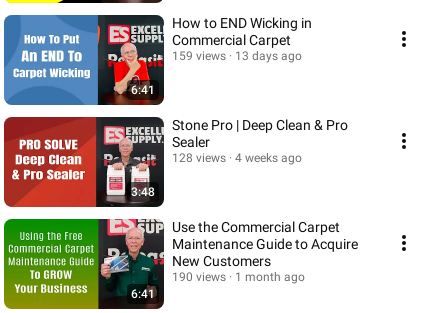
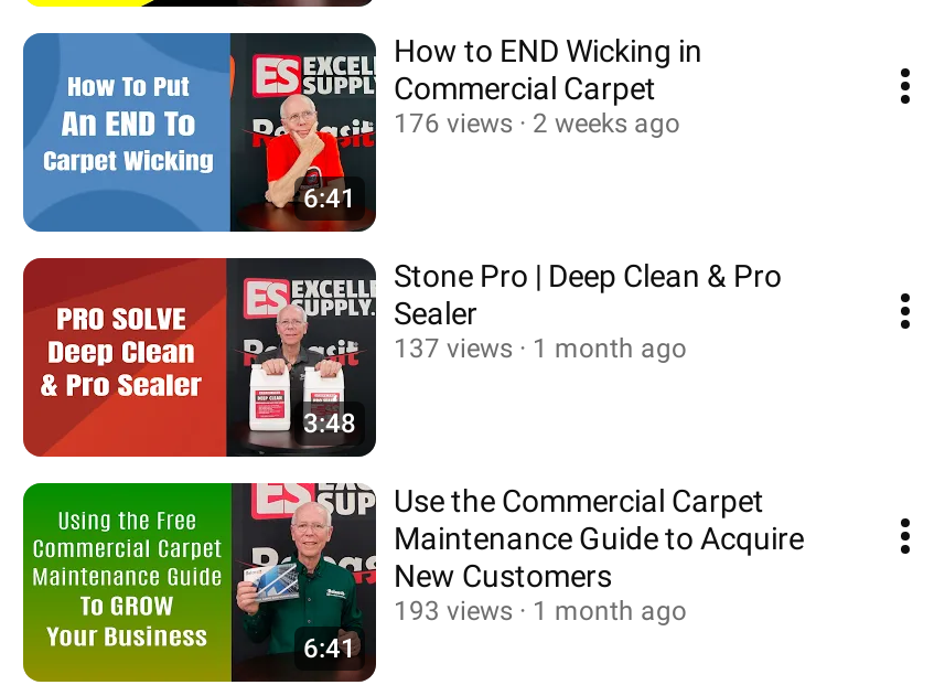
- 159 views
+ 176 views

- 13 days ago
+ 2 weeks ago

- 128 views
+ 137 views

- 4 weeks ago
+ 1 month ago

- 190 views 1 month ago
+ 193 views 1 month ago
